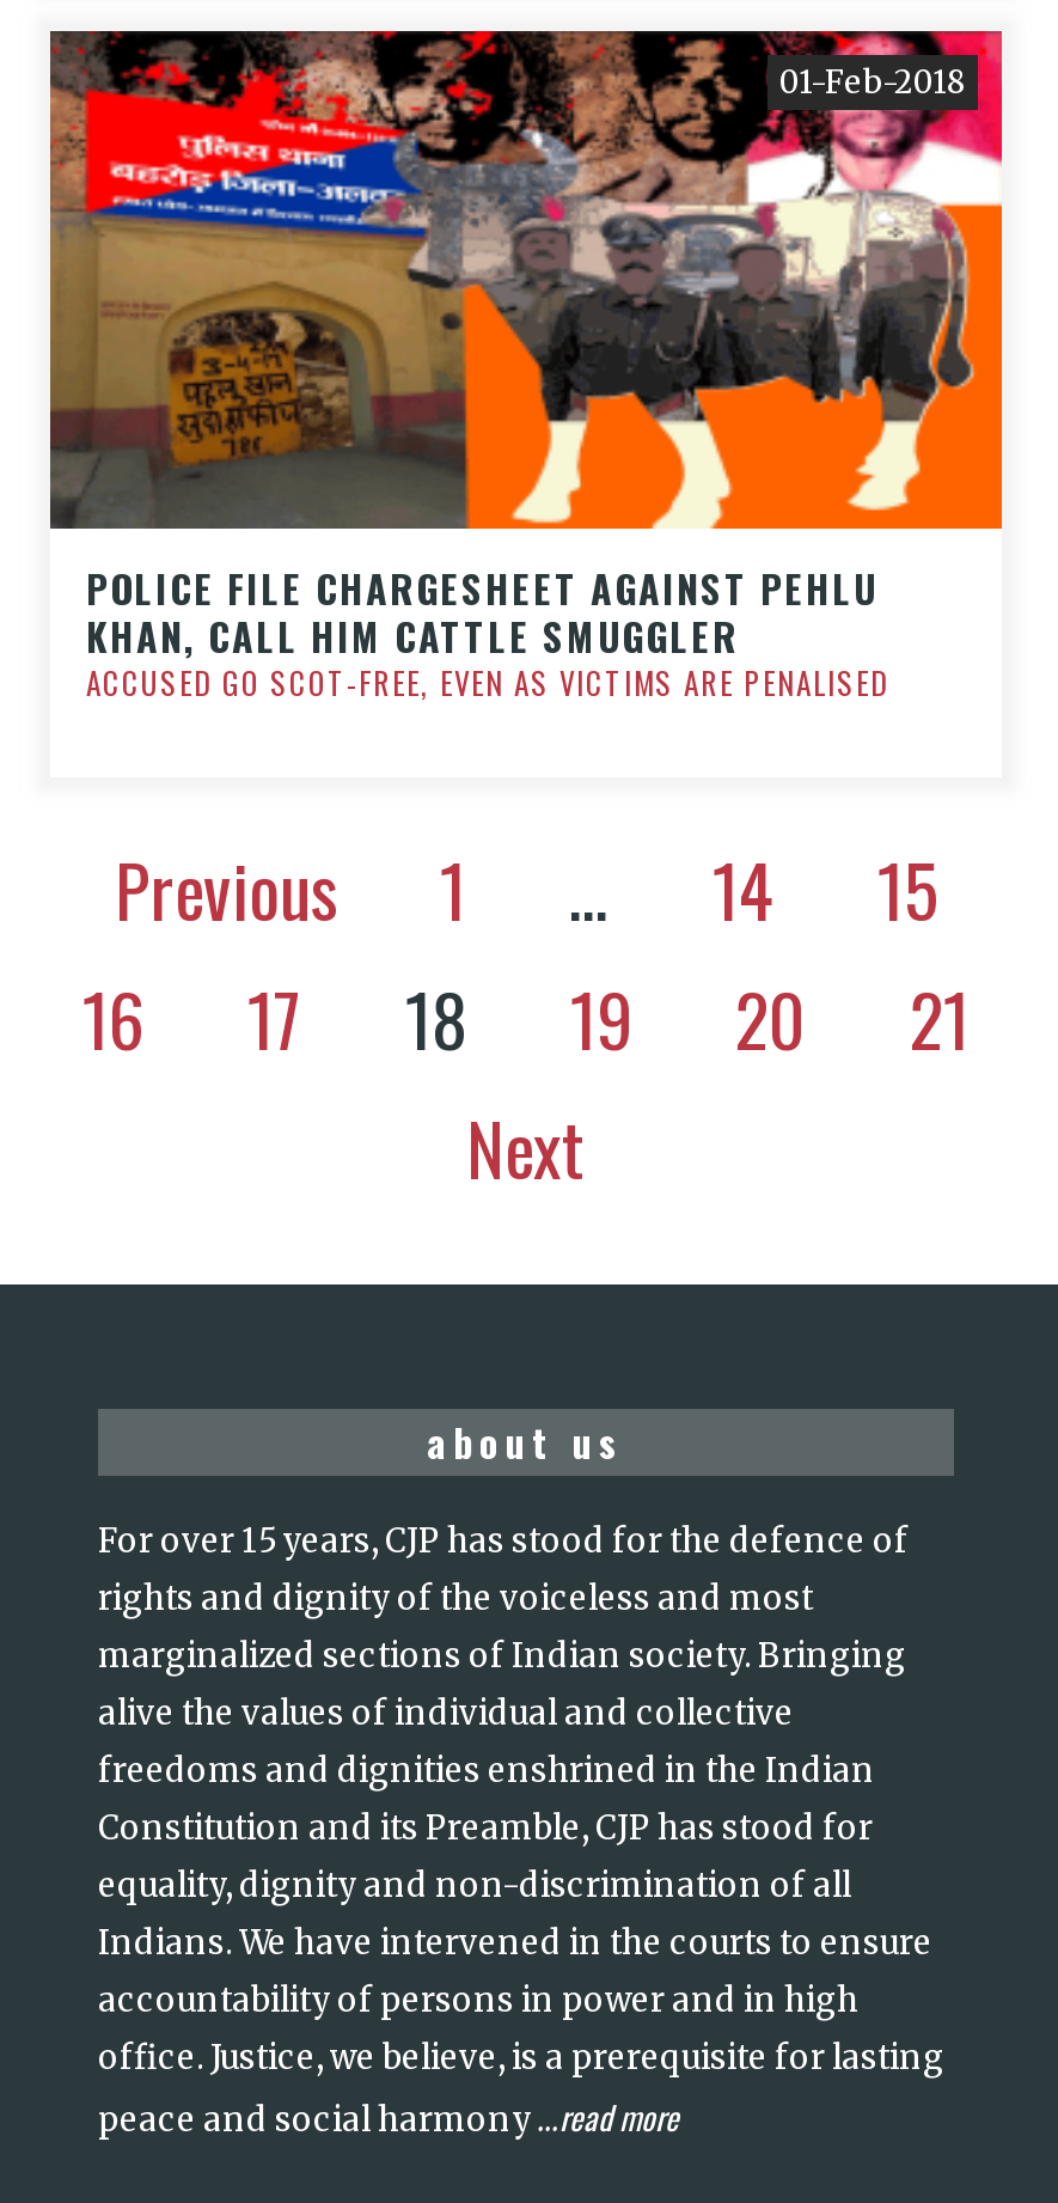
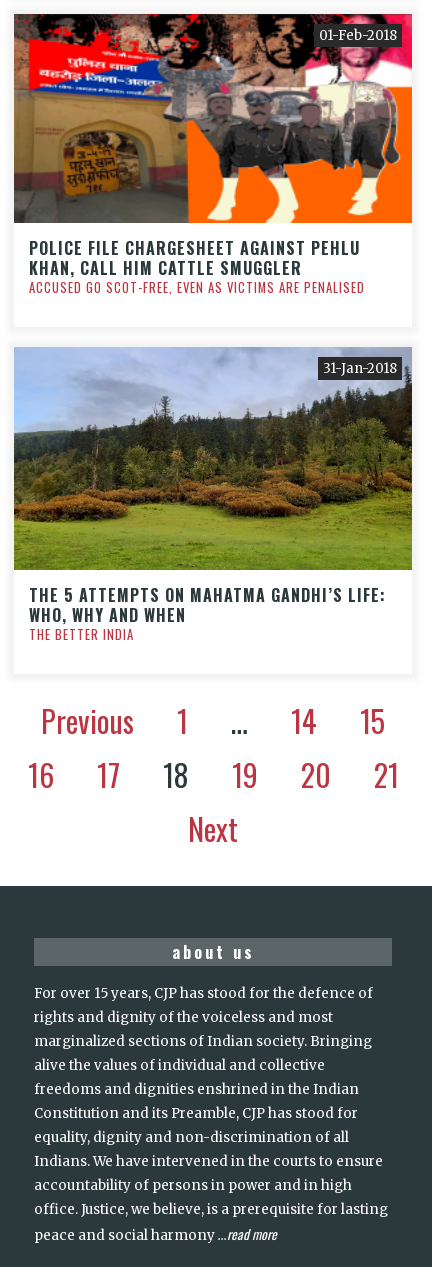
+ [image]
+ 31-Jan-2018

+ THE 5 ATTEMPTS ON MAHATMA GANDHI’S LIFE:
+ WHO, WHY AND WHEN
+ THE BETTER INDIA
